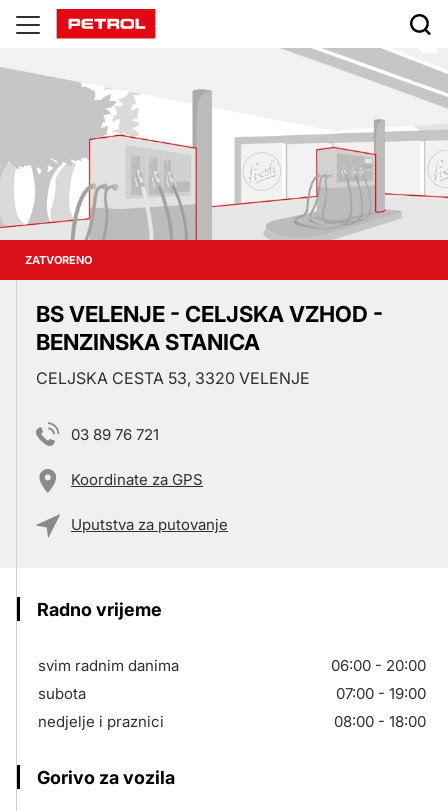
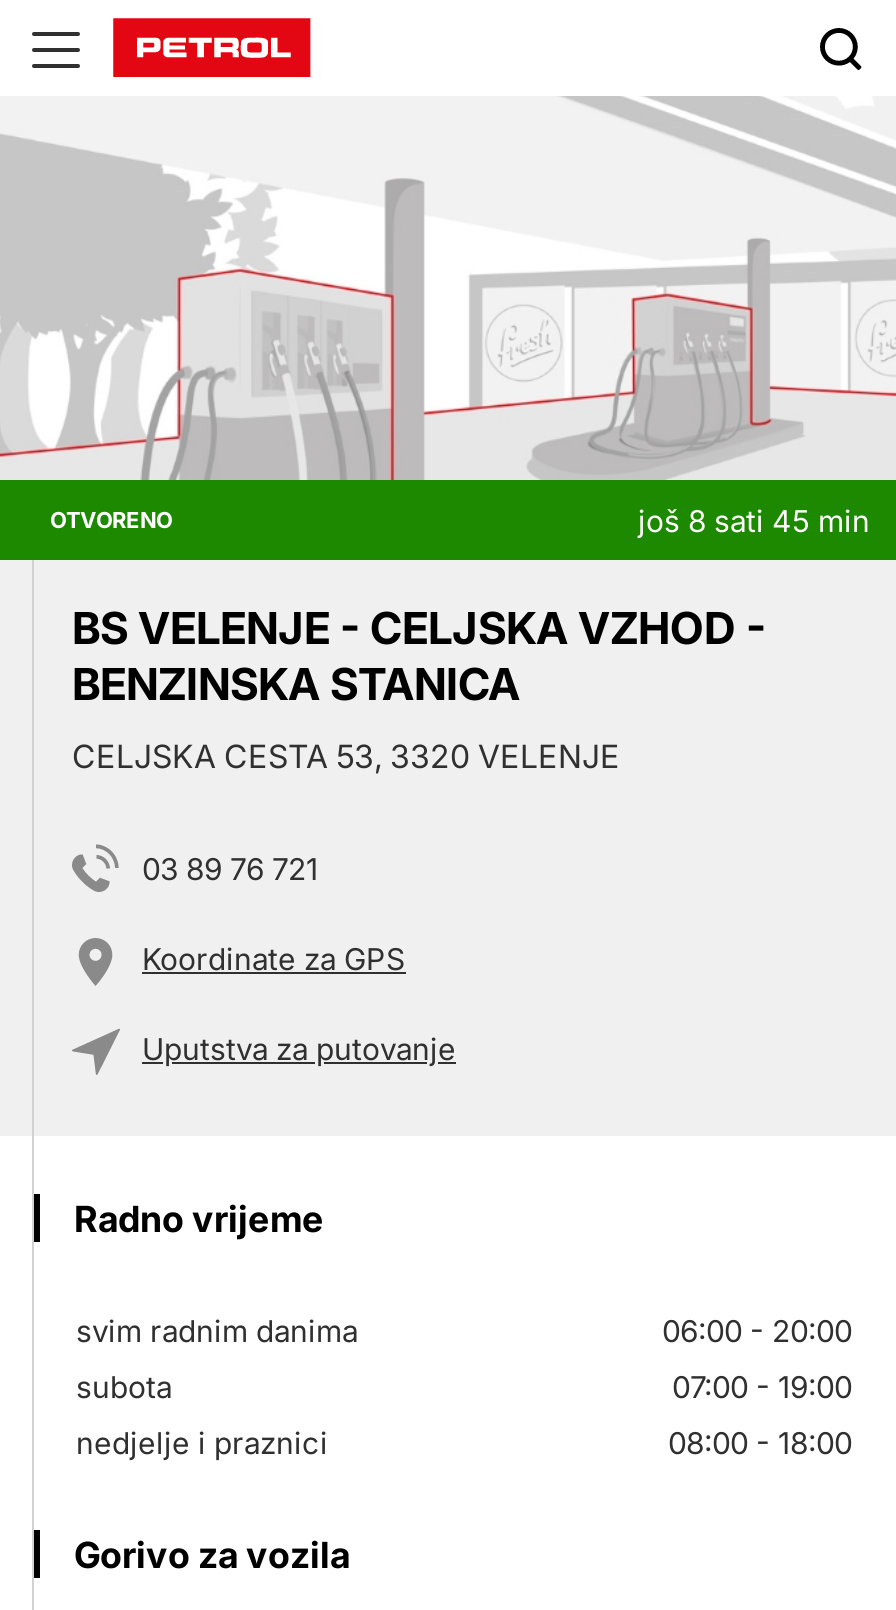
- ZATVORENO
+ OTVORENO
+ još 8 sati 45 min
